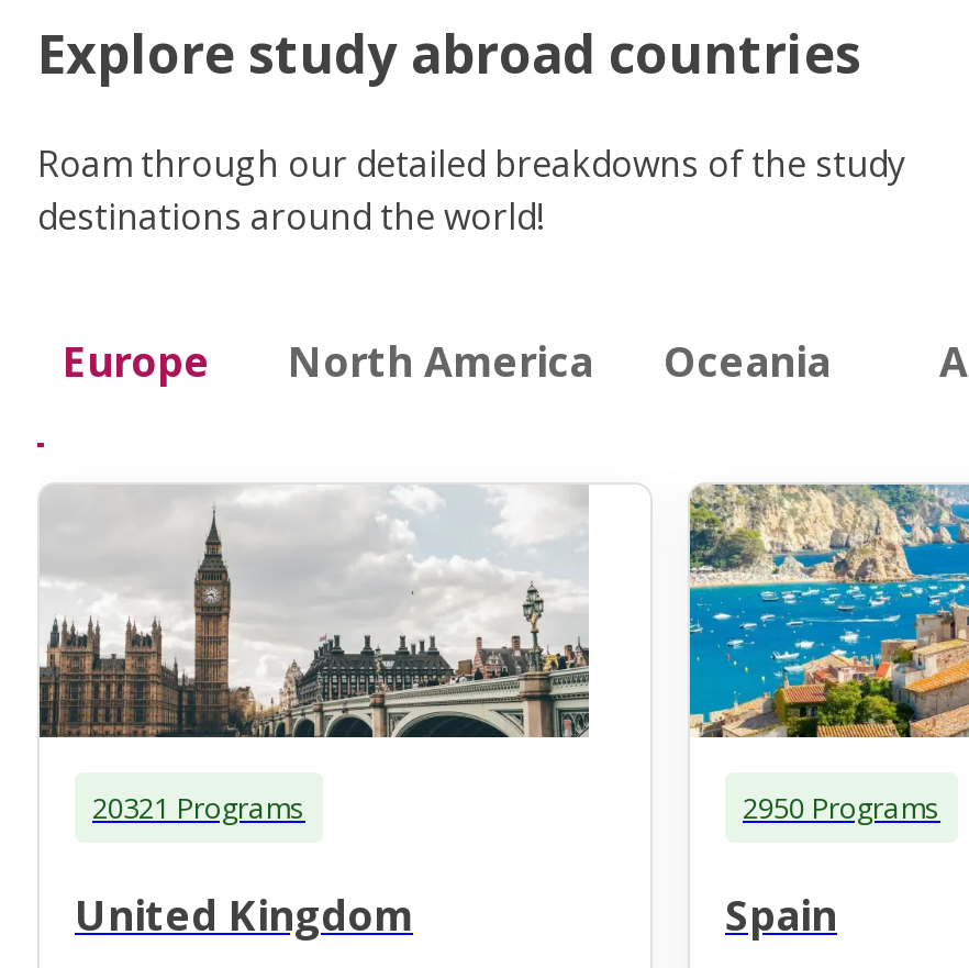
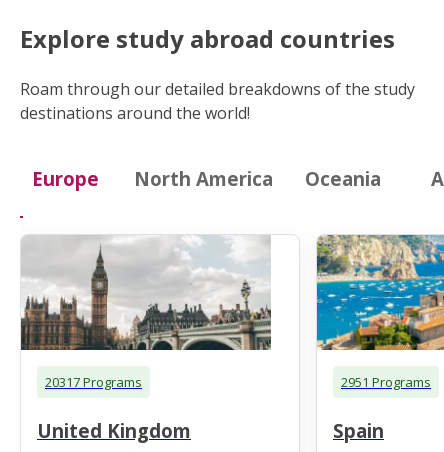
- 20321 Programs
+ 20317 Programs

- 2950 Programs
+ 2951 Programs
